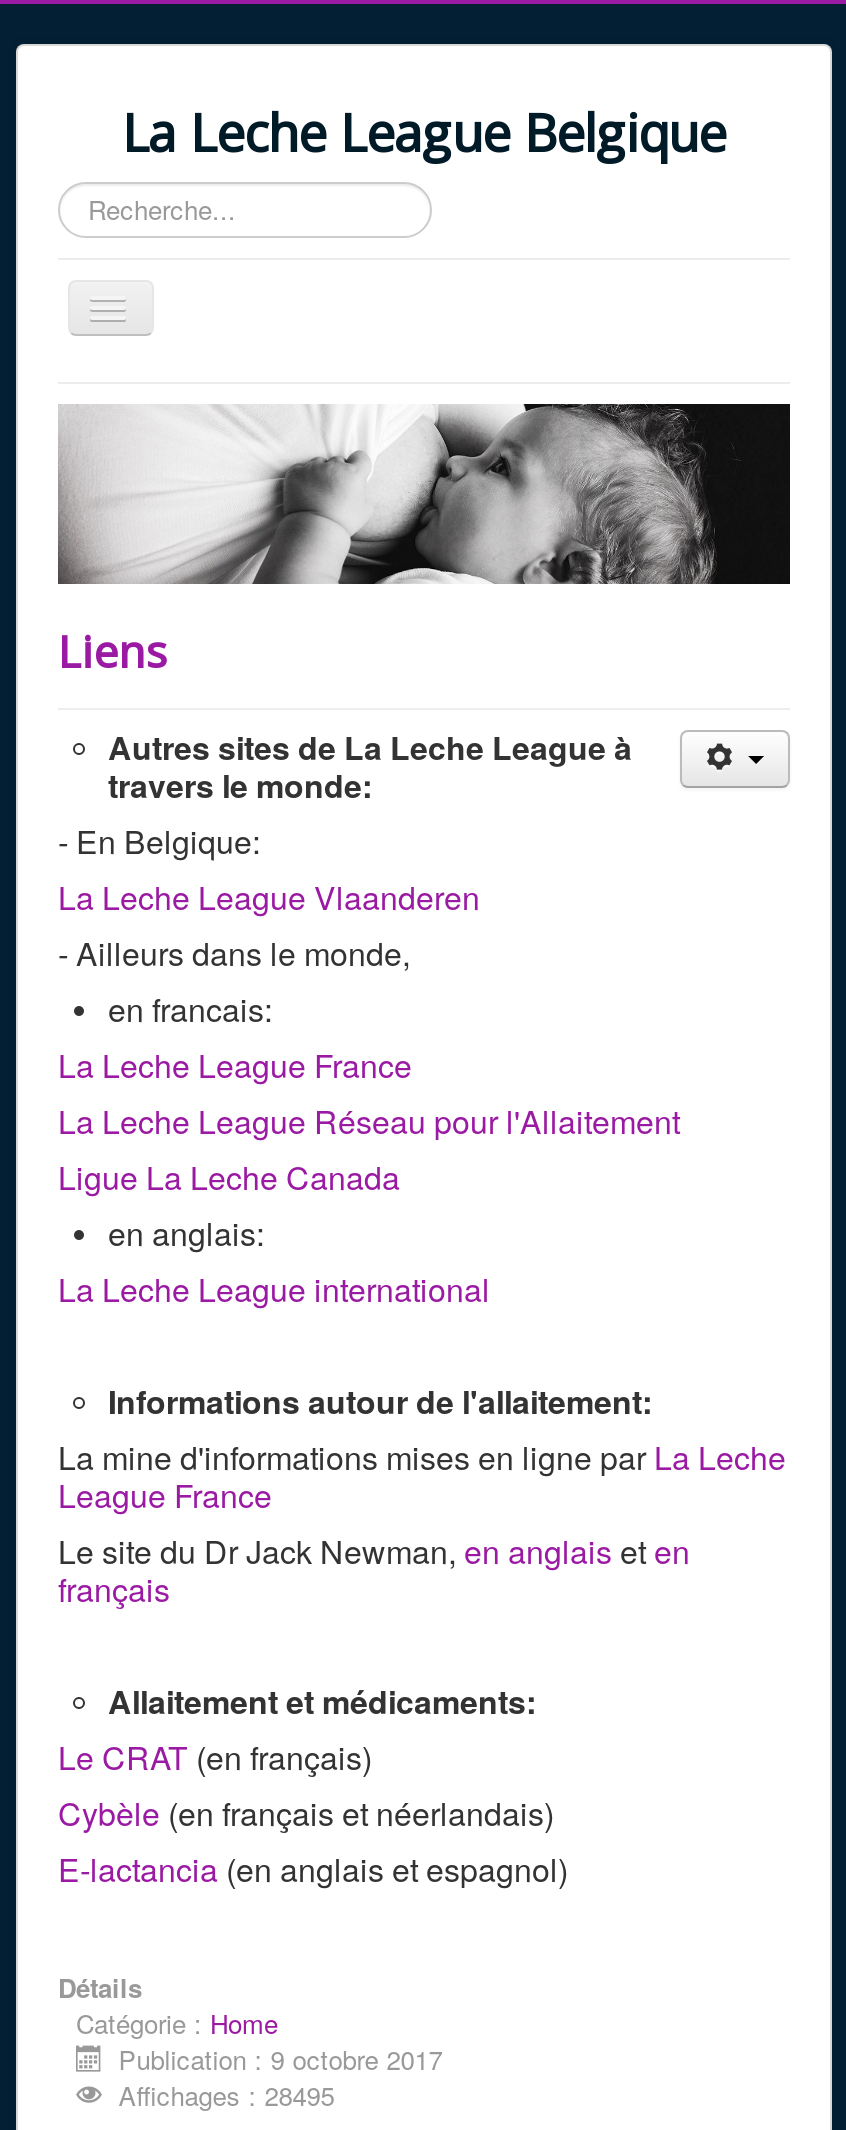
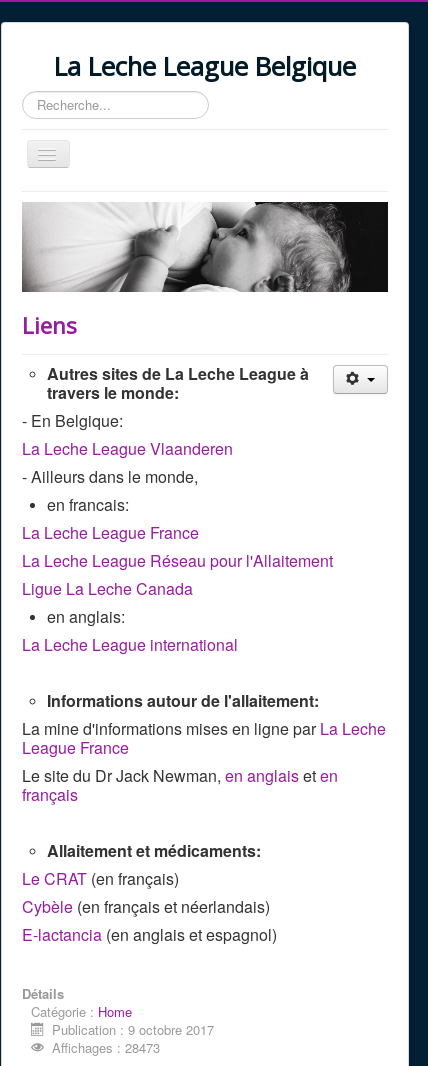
- Affichages : 28495
+ Affichages : 28473
